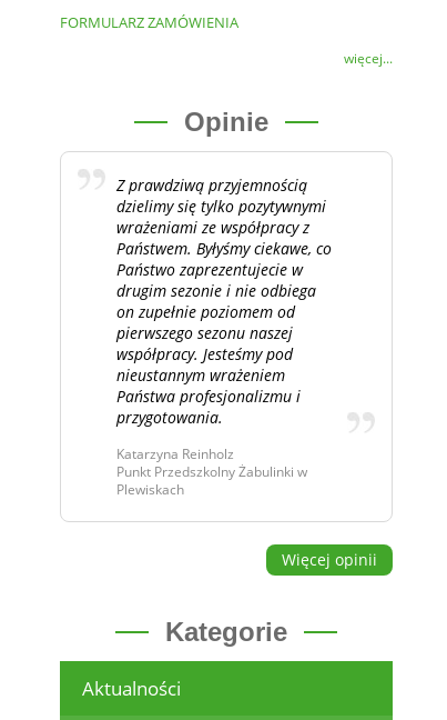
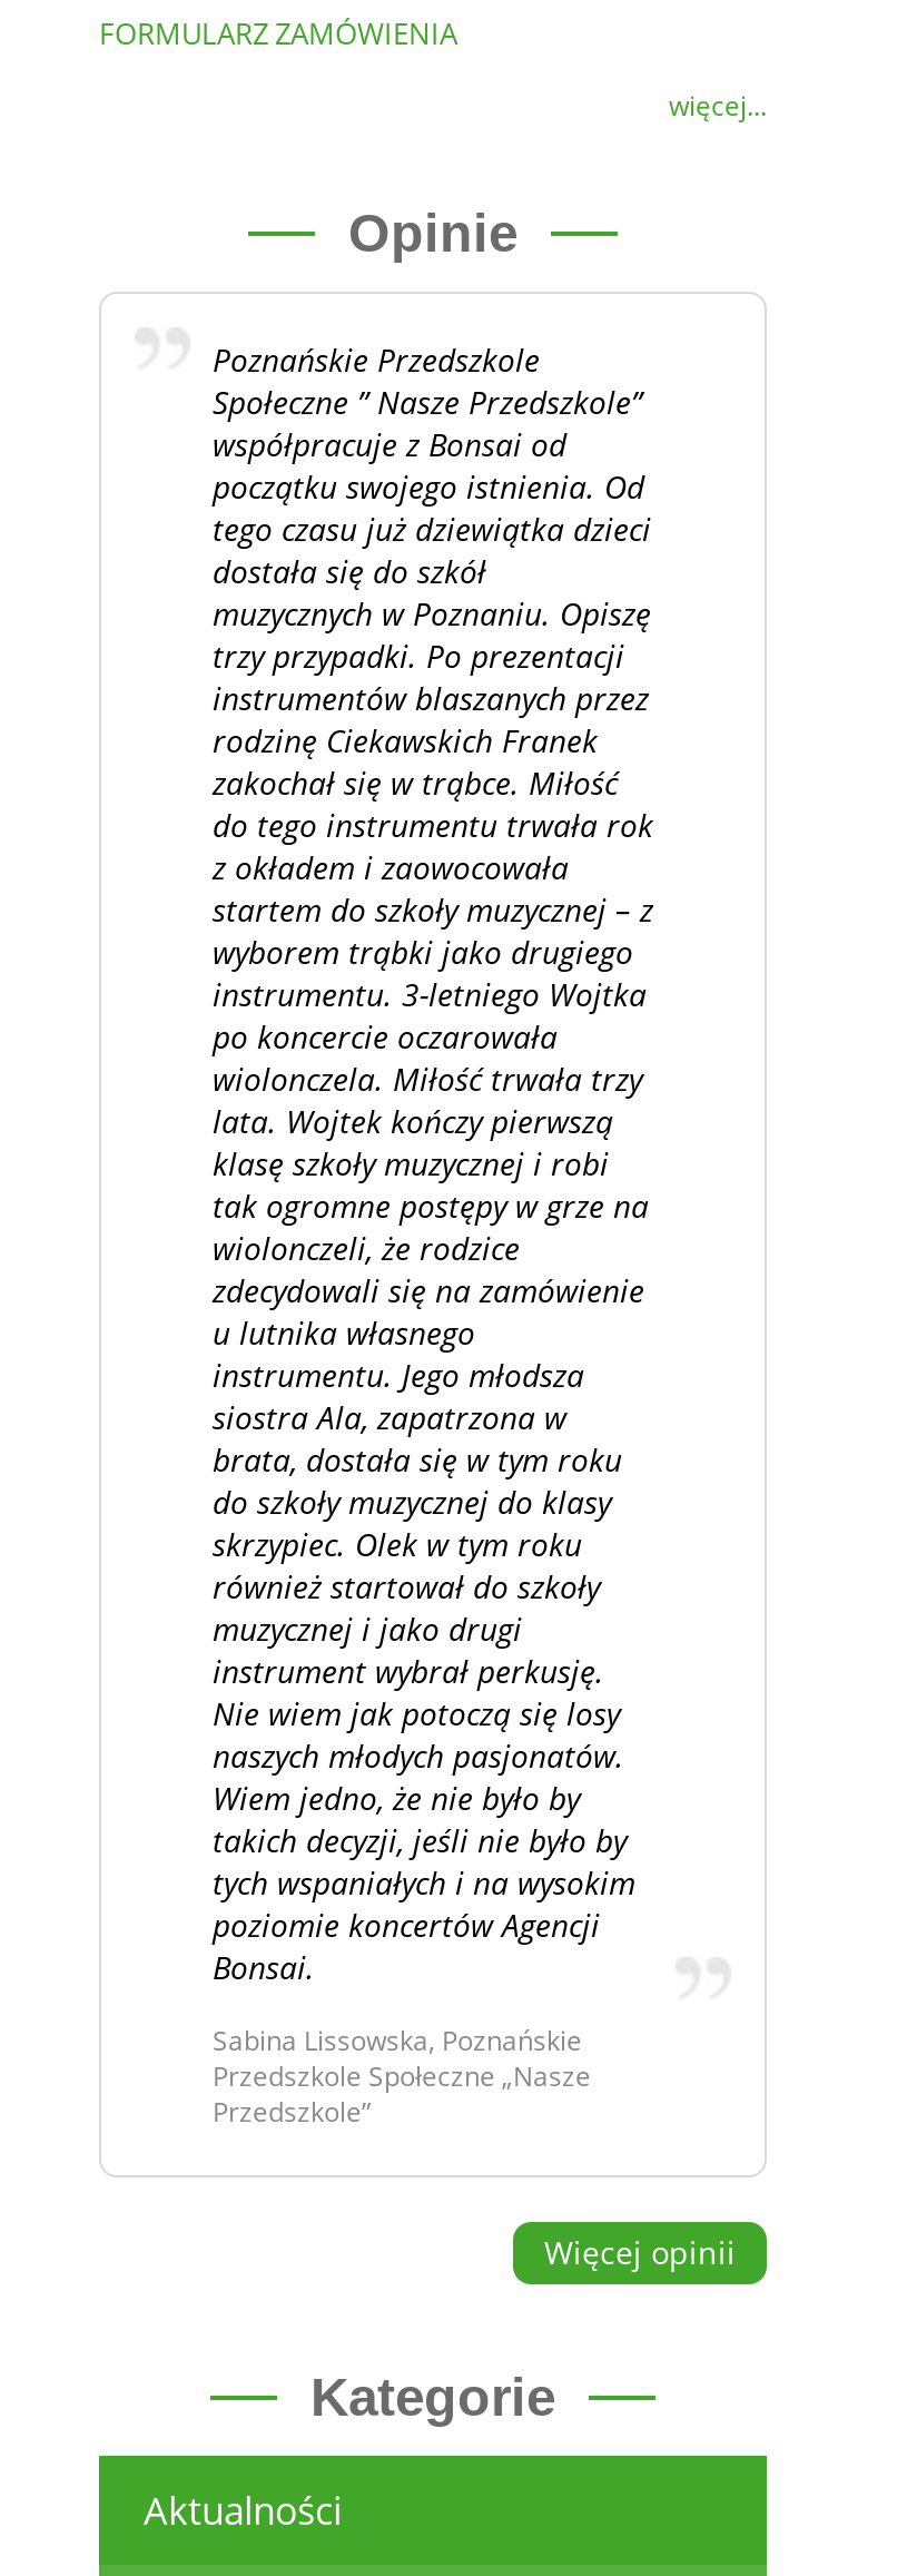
- Z prawdziwą przyjemnością
- dzielimy się tylko pozytywnymi
- wrażeniami ze współpracy z
- Państwem. Byłyśmy ciekawe, co
- Państwo zaprezentujecie w
- drugim sezonie i nie odbiega
- on zupełnie poziomem od
- pierwszego sezonu naszej
- współpracy. Jesteśmy pod
- nieustannym wrażeniem
- Państwa profesjonalizmu i
- przygotowania.
+ Poznańskie Przedszkole
+ Społeczne ” Nasze Przedszkole”
+ współpracuje z Bonsai od
+ początku swojego istnienia. Od
+ tego czasu już dziewiątka dzieci
+ dostała się do szkół
+ muzycznych w Poznaniu. Opiszę
+ trzy przypadki. Po prezentacji
+ instrumentów blaszanych przez
+ rodzinę Ciekawskich Franek
+ zakochał się w trąbce. Miłość
+ do tego instrumentu trwała rok
+ z okładem i zaowocowała
+ startem do szkoły muzycznej – z
+ wyborem trąbki jako drugiego
+ instrumentu. 3-letniego Wojtka
+ po koncercie oczarowała
+ wiolonczela. Miłość trwała trzy
+ lata. Wojtek kończy pierwszą
+ klasę szkoły muzycznej i robi
+ tak ogromne postępy w grze na
+ wiolonczeli, że rodzice
+ zdecydowali się na zamówienie
+ u lutnika własnego
+ instrumentu. Jego młodsza
+ siostra Ala, zapatrzona w
+ brata, dostała się w tym roku
+ do szkoły muzycznej do klasy
+ skrzypiec. Olek w tym roku
+ również startował do szkoły
+ muzycznej i jako drugi
+ instrument wybrał perkusję.
+ Nie wiem jak potoczą się losy
+ naszych młodych pasjonatów.
+ Wiem jedno, że nie było by
+ takich decyzji, jeśli nie było by
+ tych wspaniałych i na wysokim
+ poziomie koncertów Agencji
+ Bonsai.

- Katarzyna Reinholz
- Punkt Przedszkolny Żabulinki w
- Plewiskach
+ Sabina Lissowska, Poznańskie
+ Przedszkole Społeczne „Nasze
+ Przedszkole”
